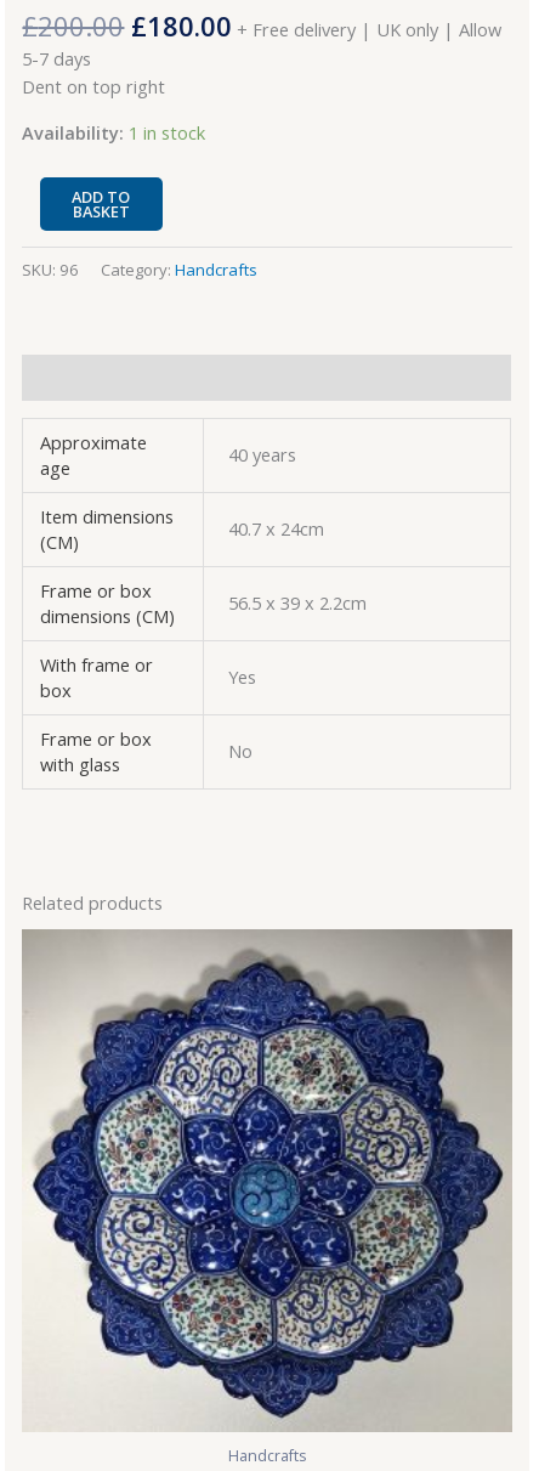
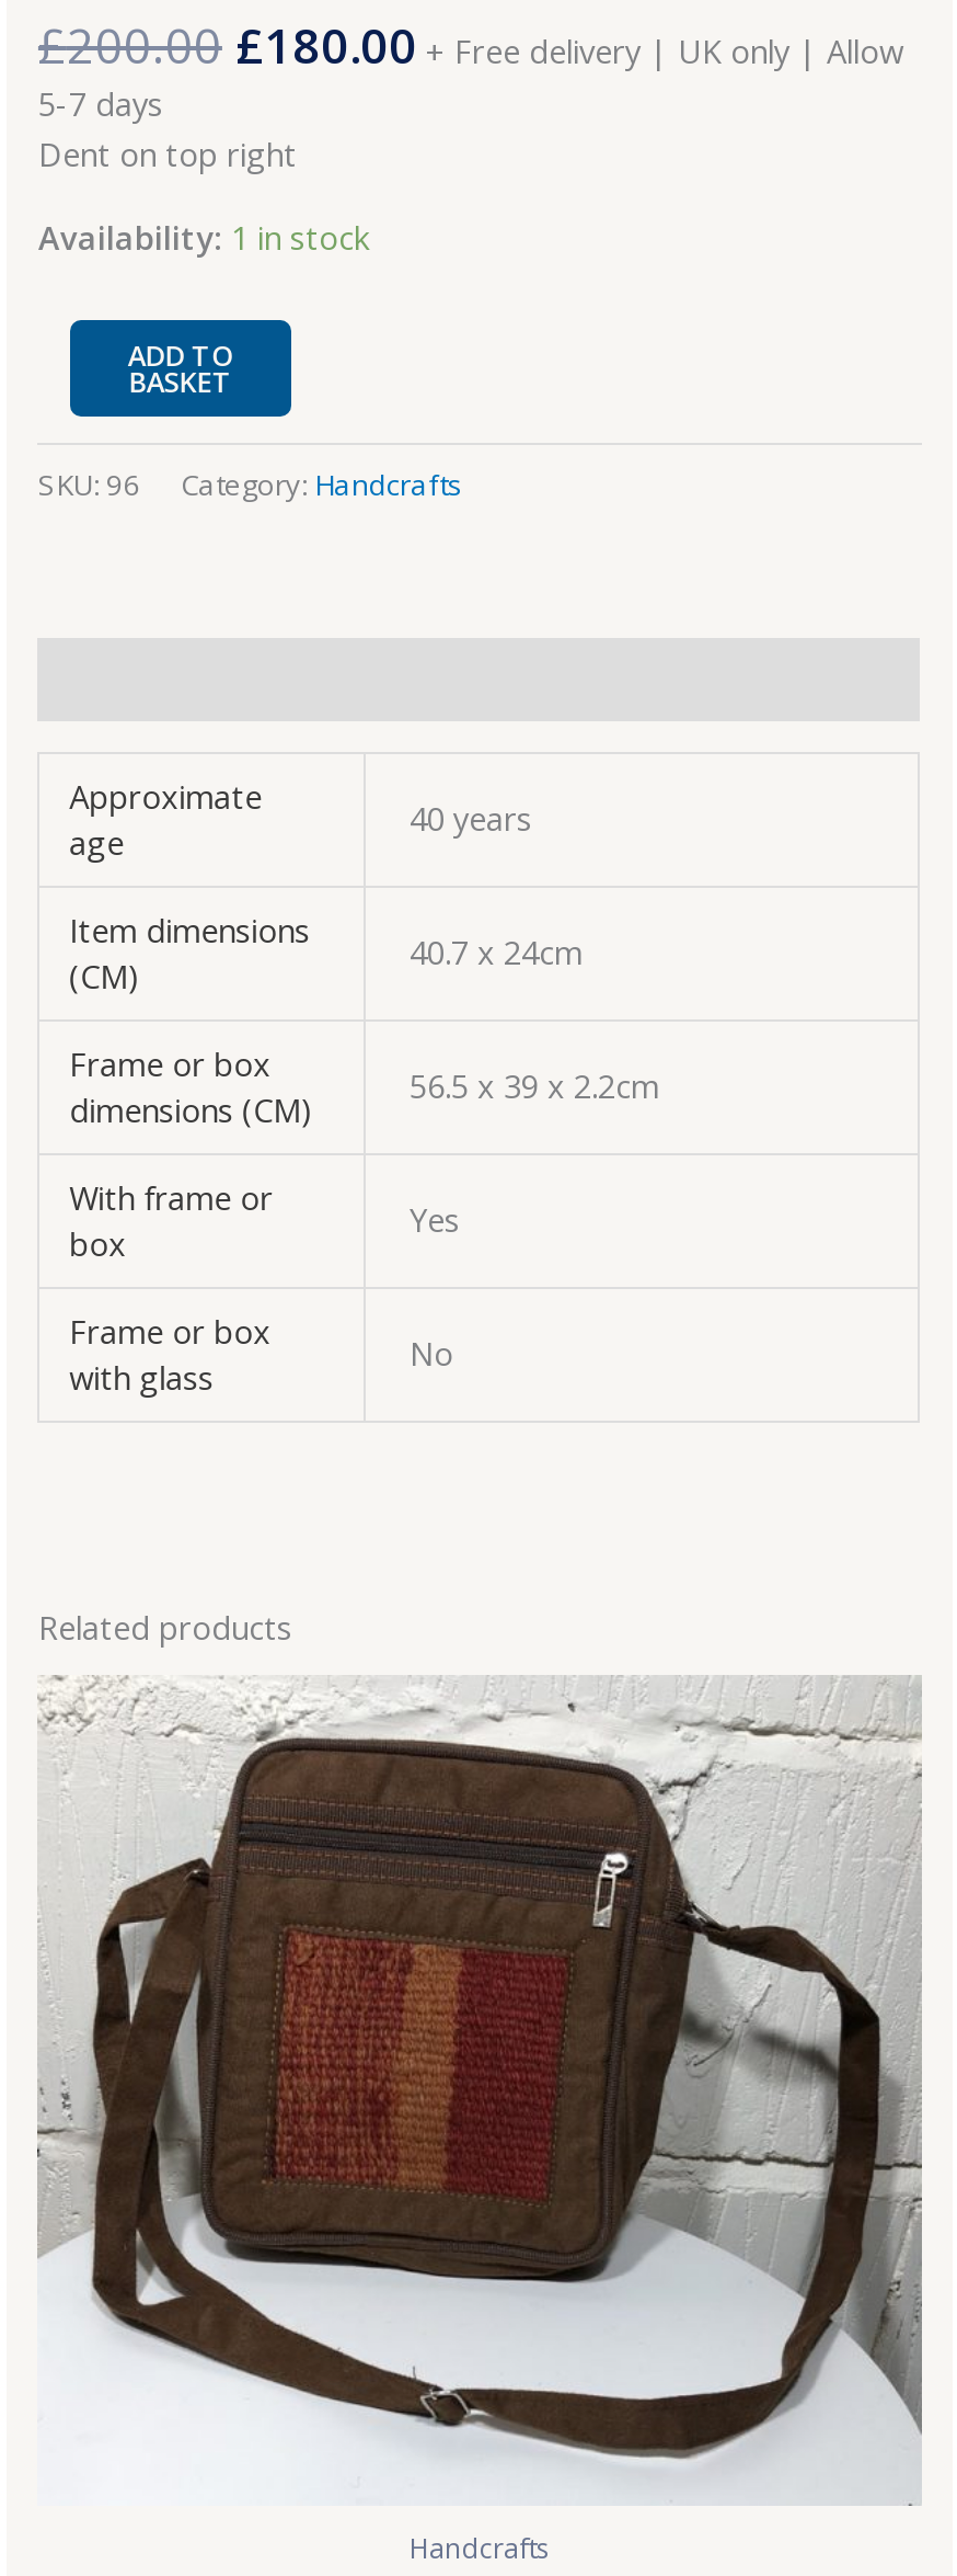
- [image]
+ [image]
